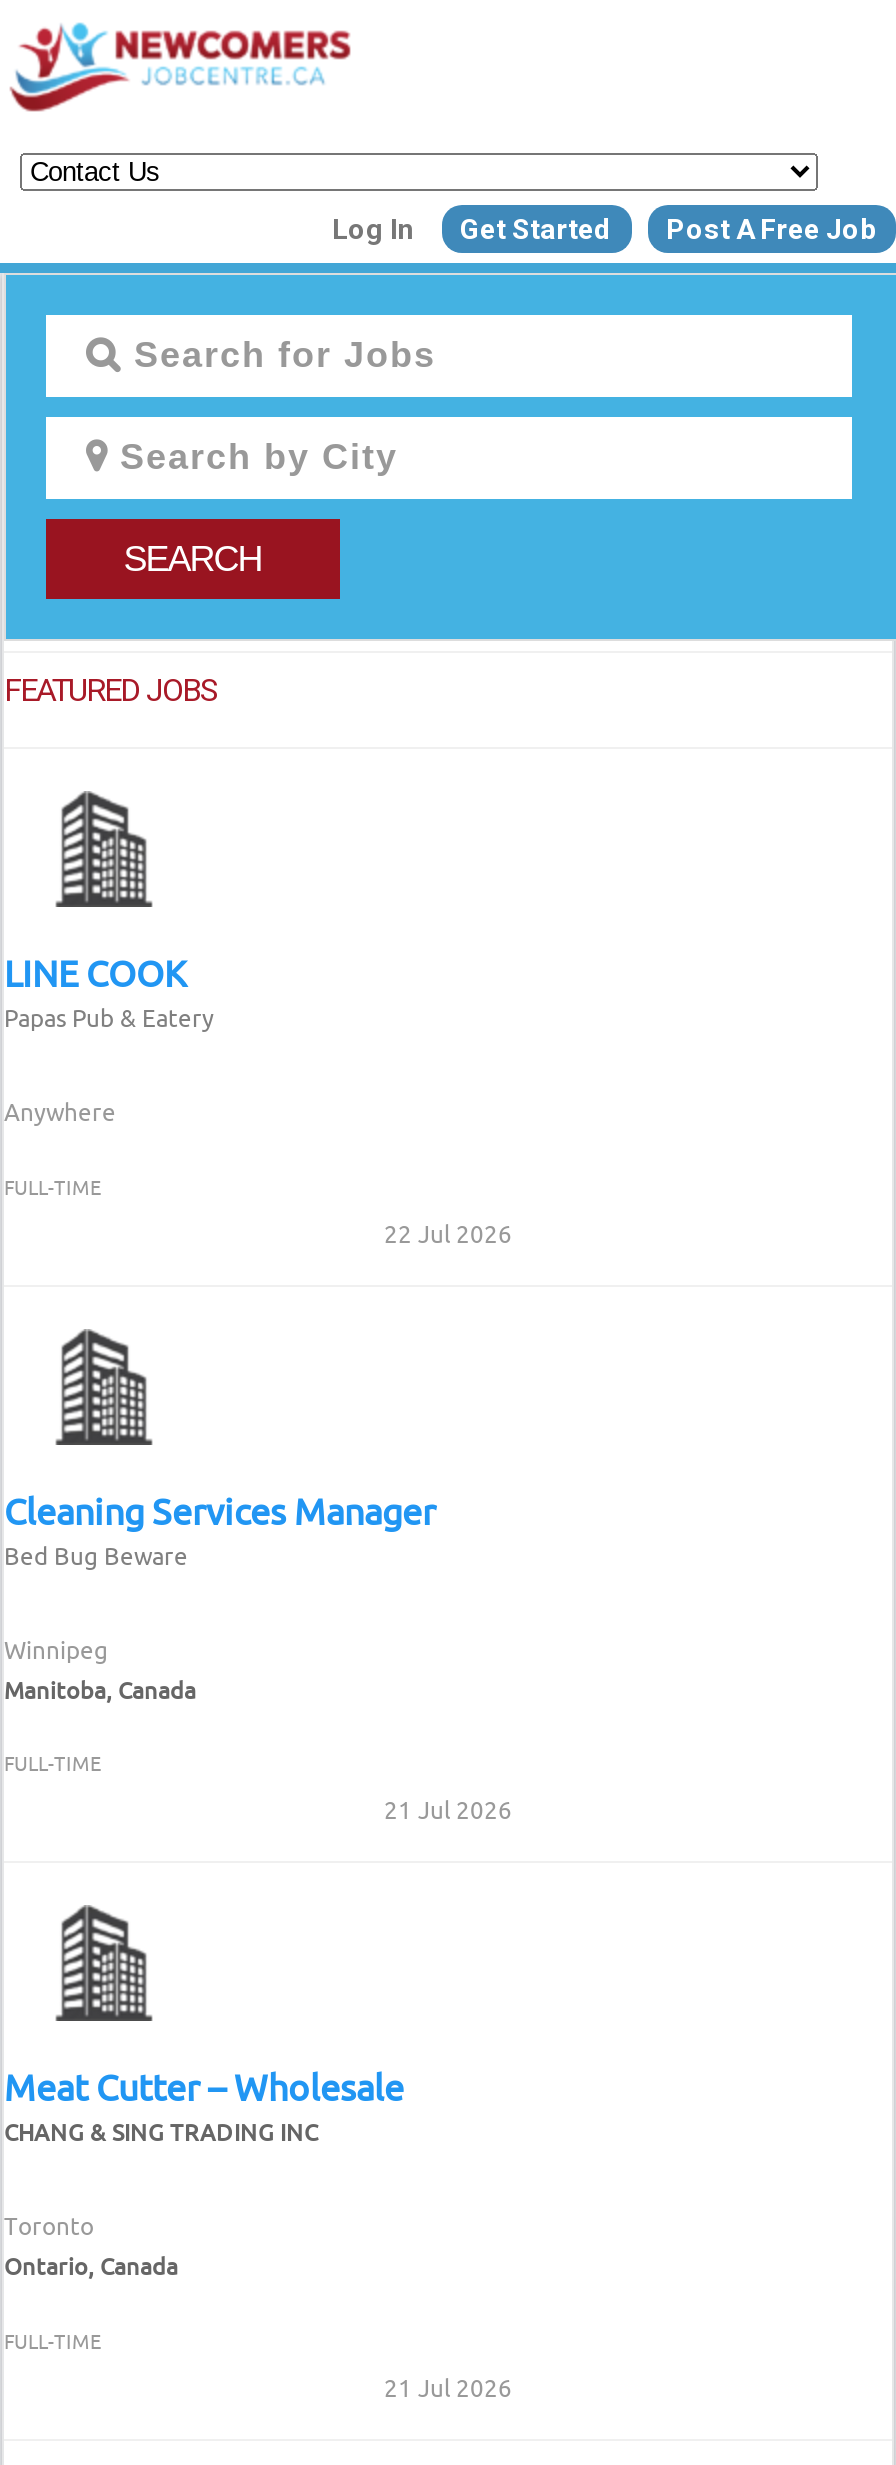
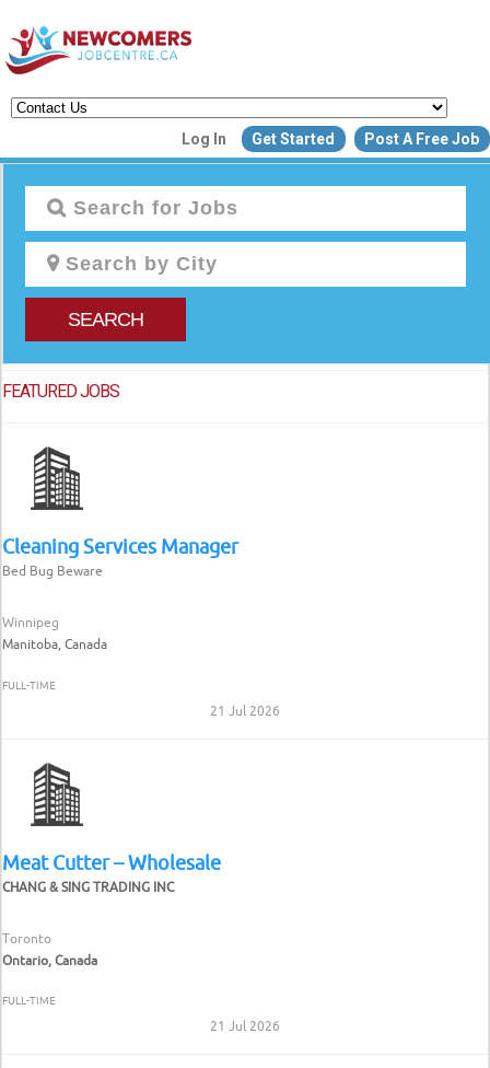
- LINE COOK
- Papas Pub & Eatery

- Anywhere
- FULL-TIME
- 22 Jul 2026
